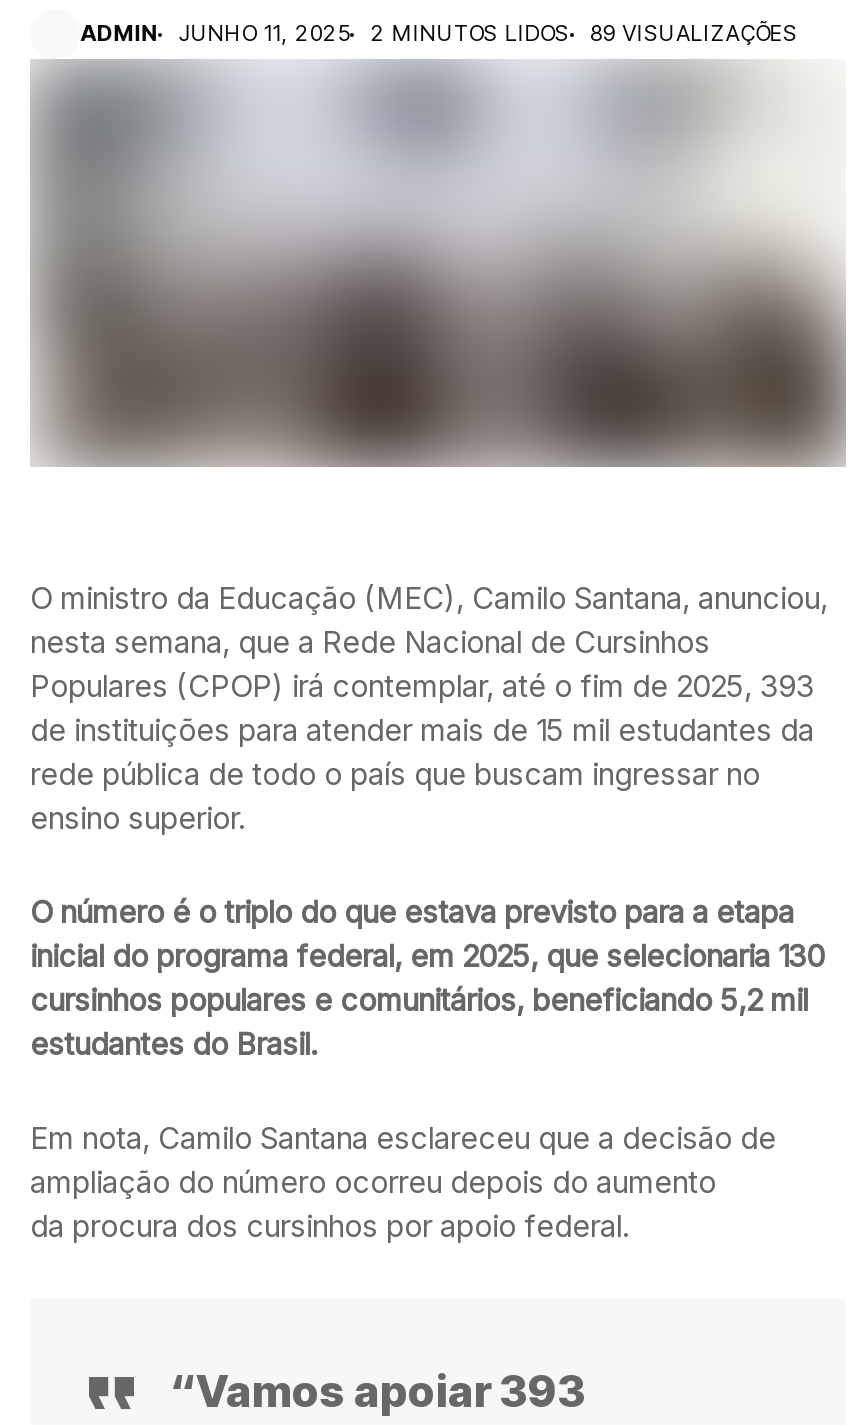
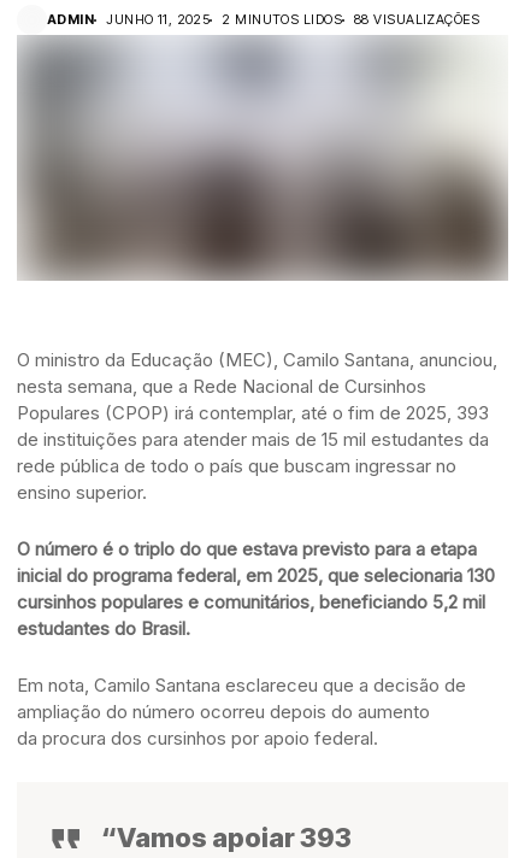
- 89 VISUALIZAÇÕES
+ 88 VISUALIZAÇÕES
